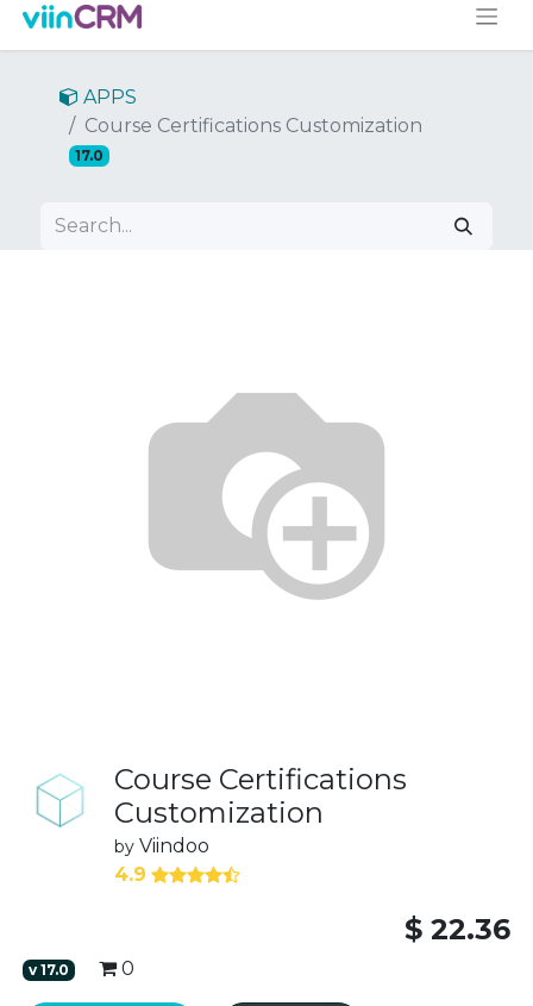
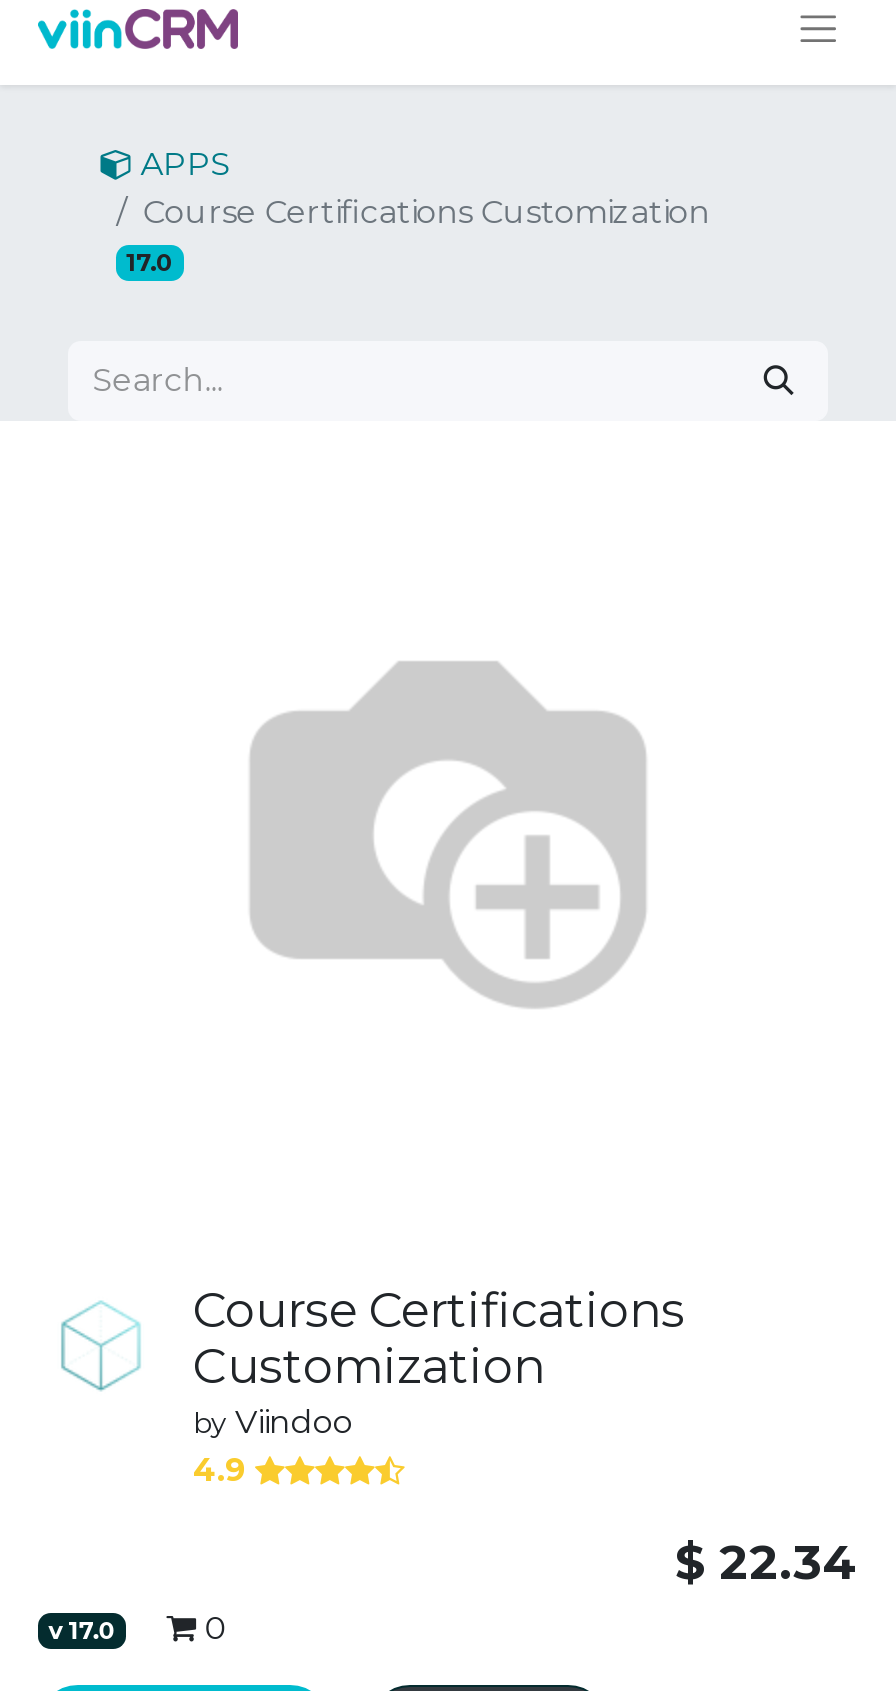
- $22.36
+ $22.34
